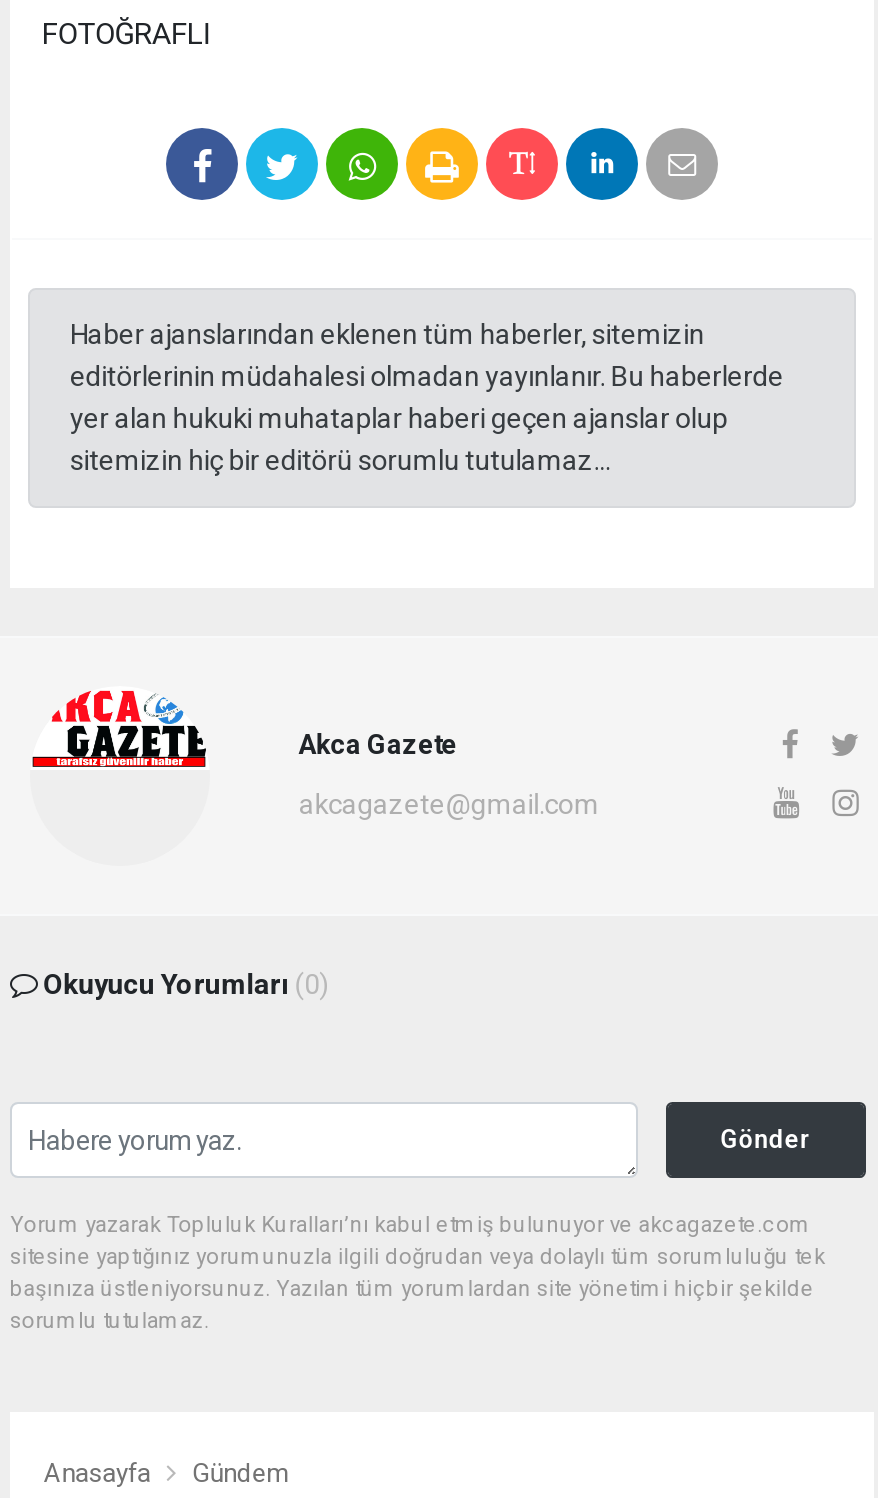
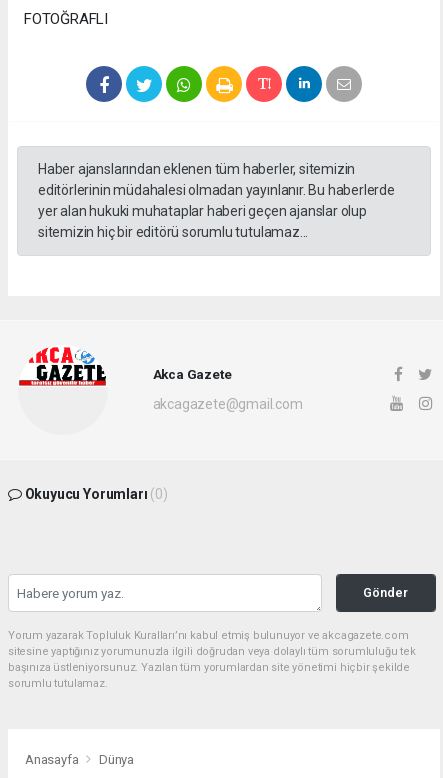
- Gündem
+ Dünya
